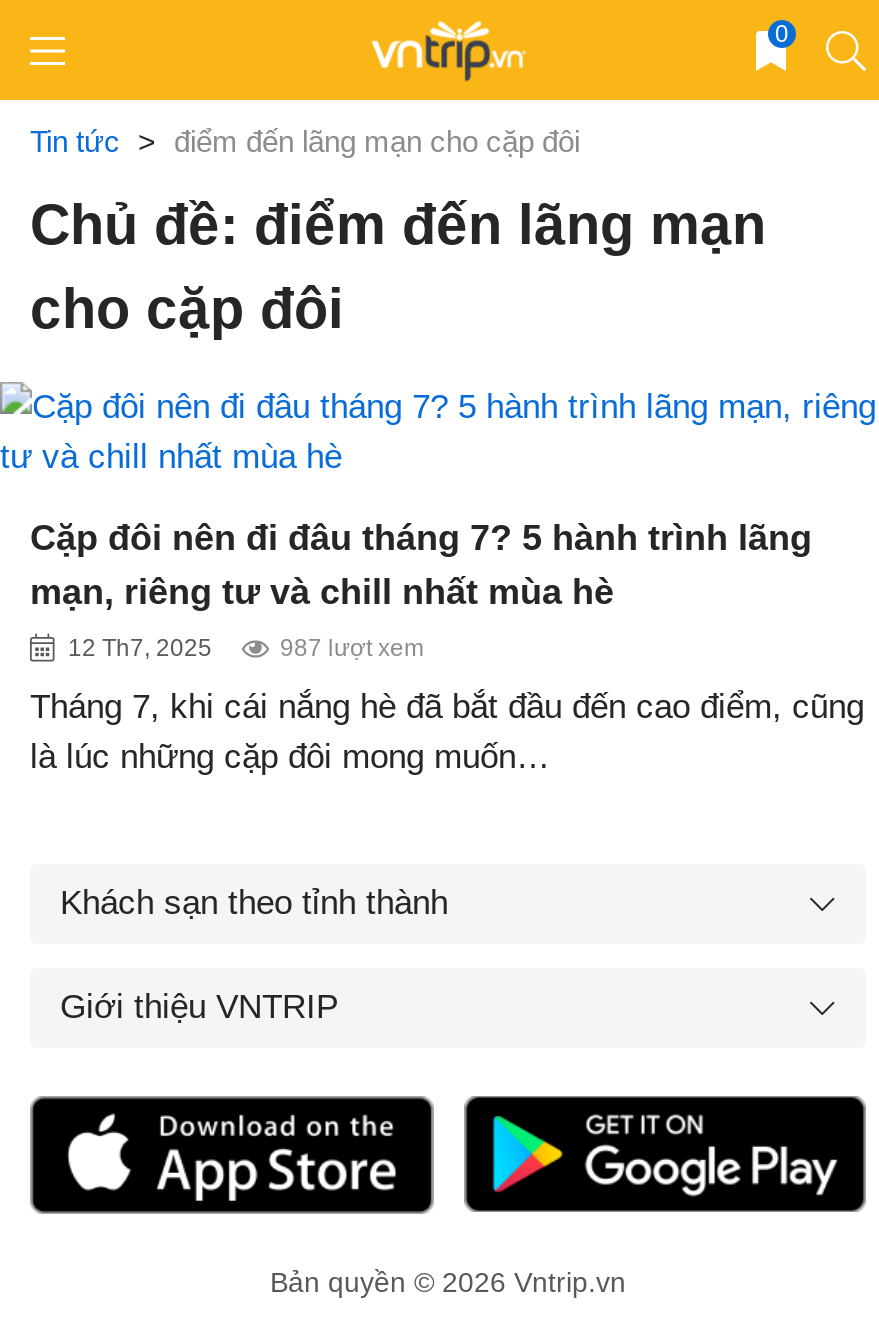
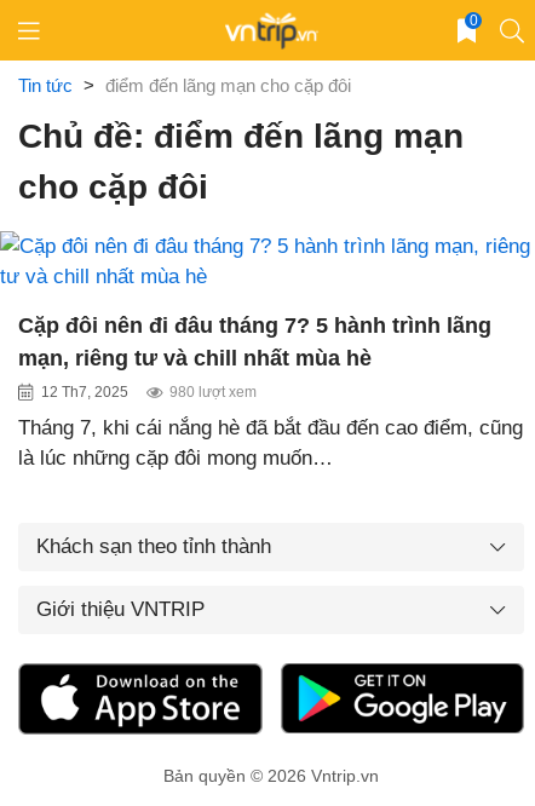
- 987 lượt xem
+ 980 lượt xem
